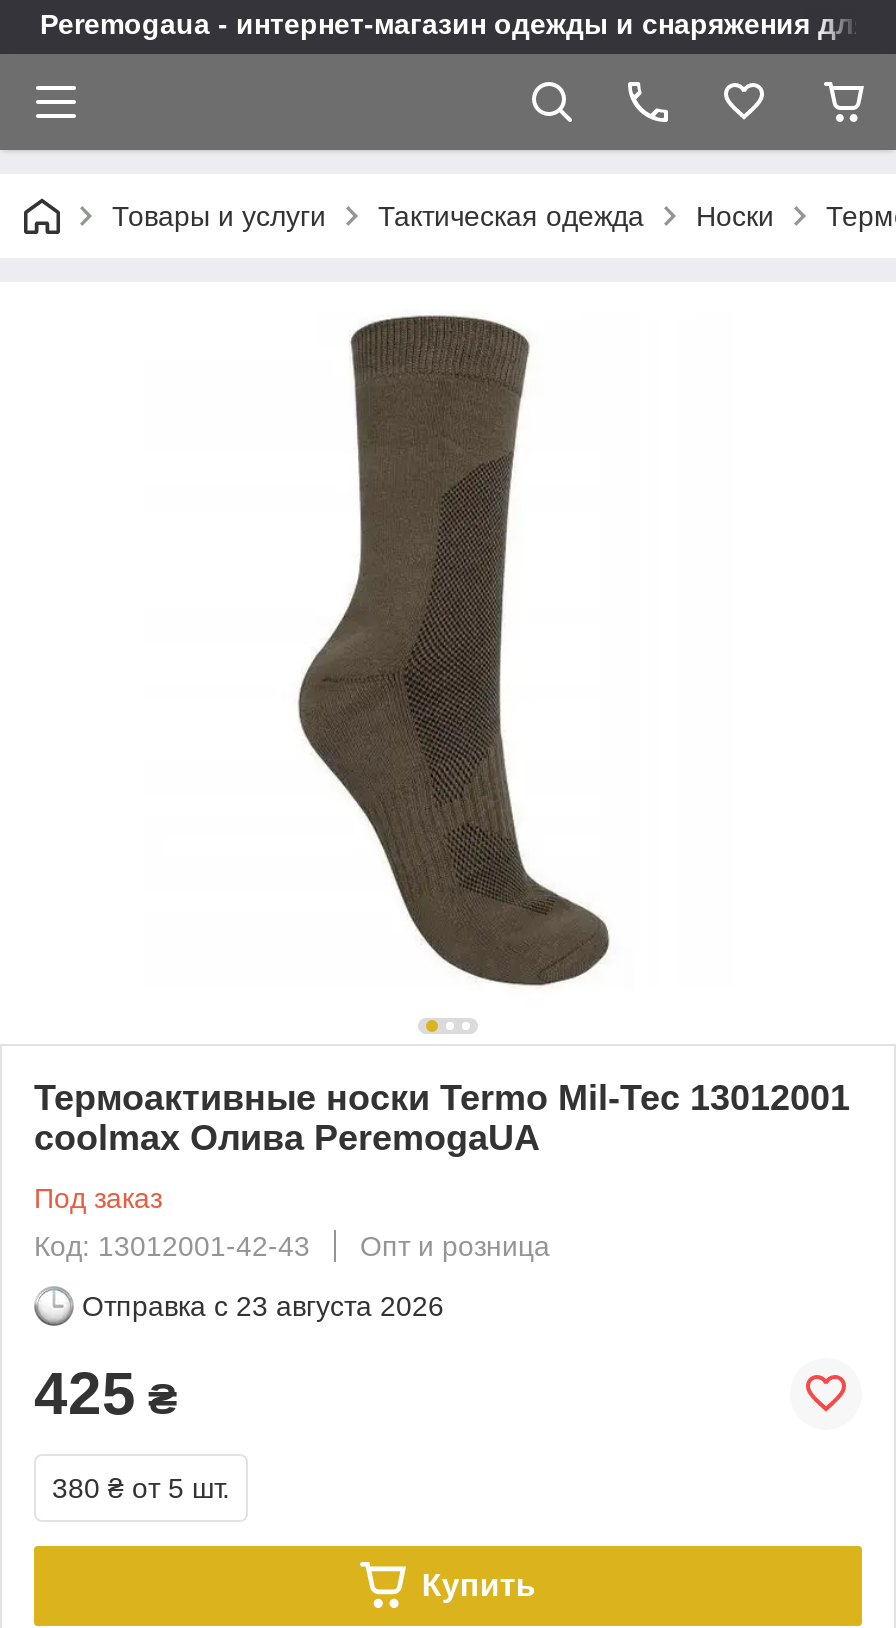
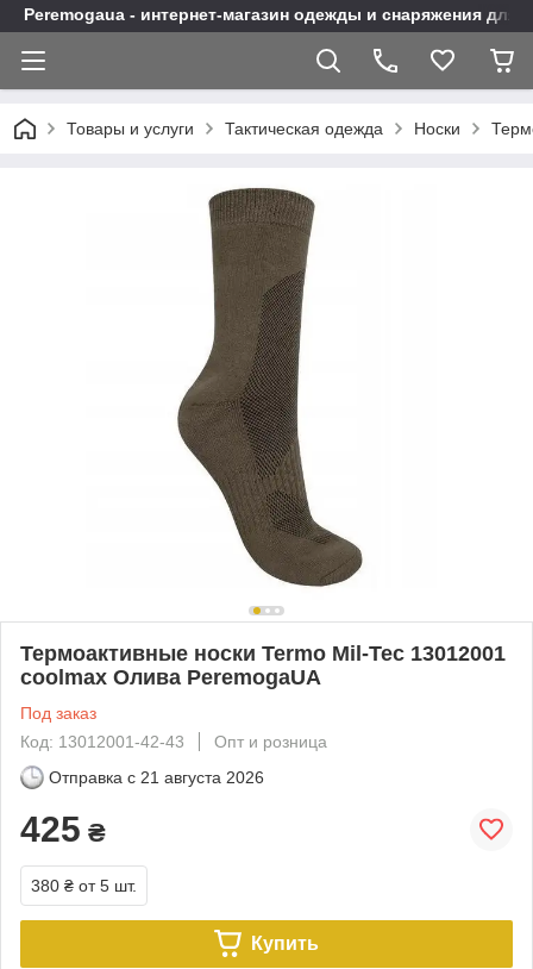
- Отправка с 23 августа 2026
+ Отправка с 21 августа 2026
